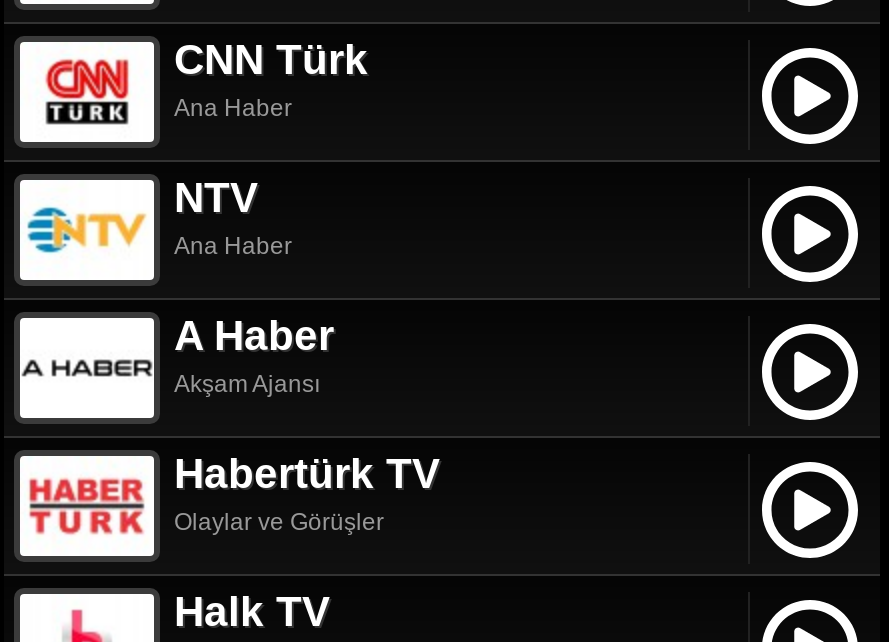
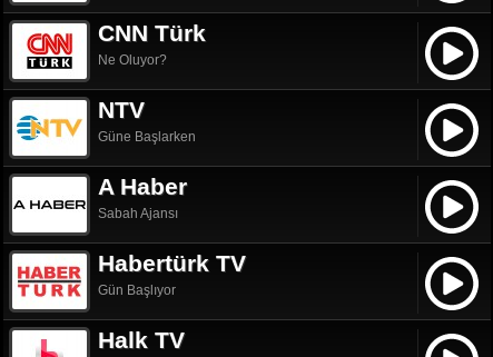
- Ana Haber
+ Ne Oluyor?

- Ana Haber
+ Güne Başlarken

- Akşam Ajansı
+ Sabah Ajansı

- Olaylar ve Görüşler
+ Gün Başlıyor
